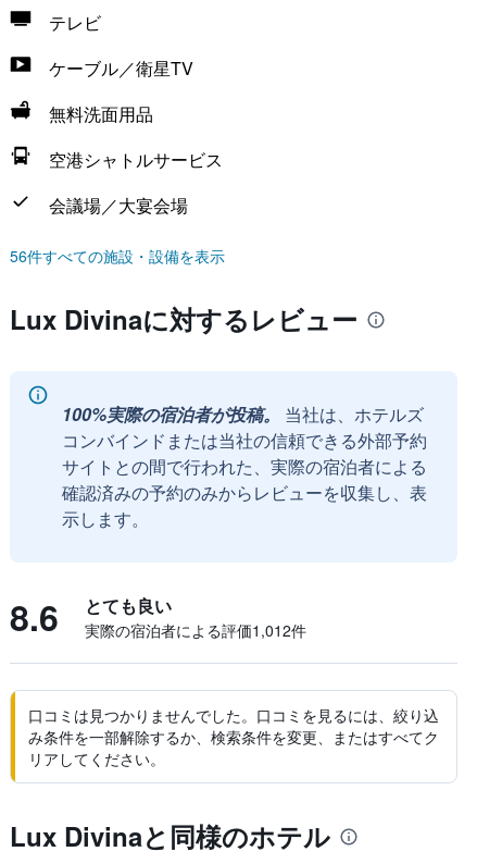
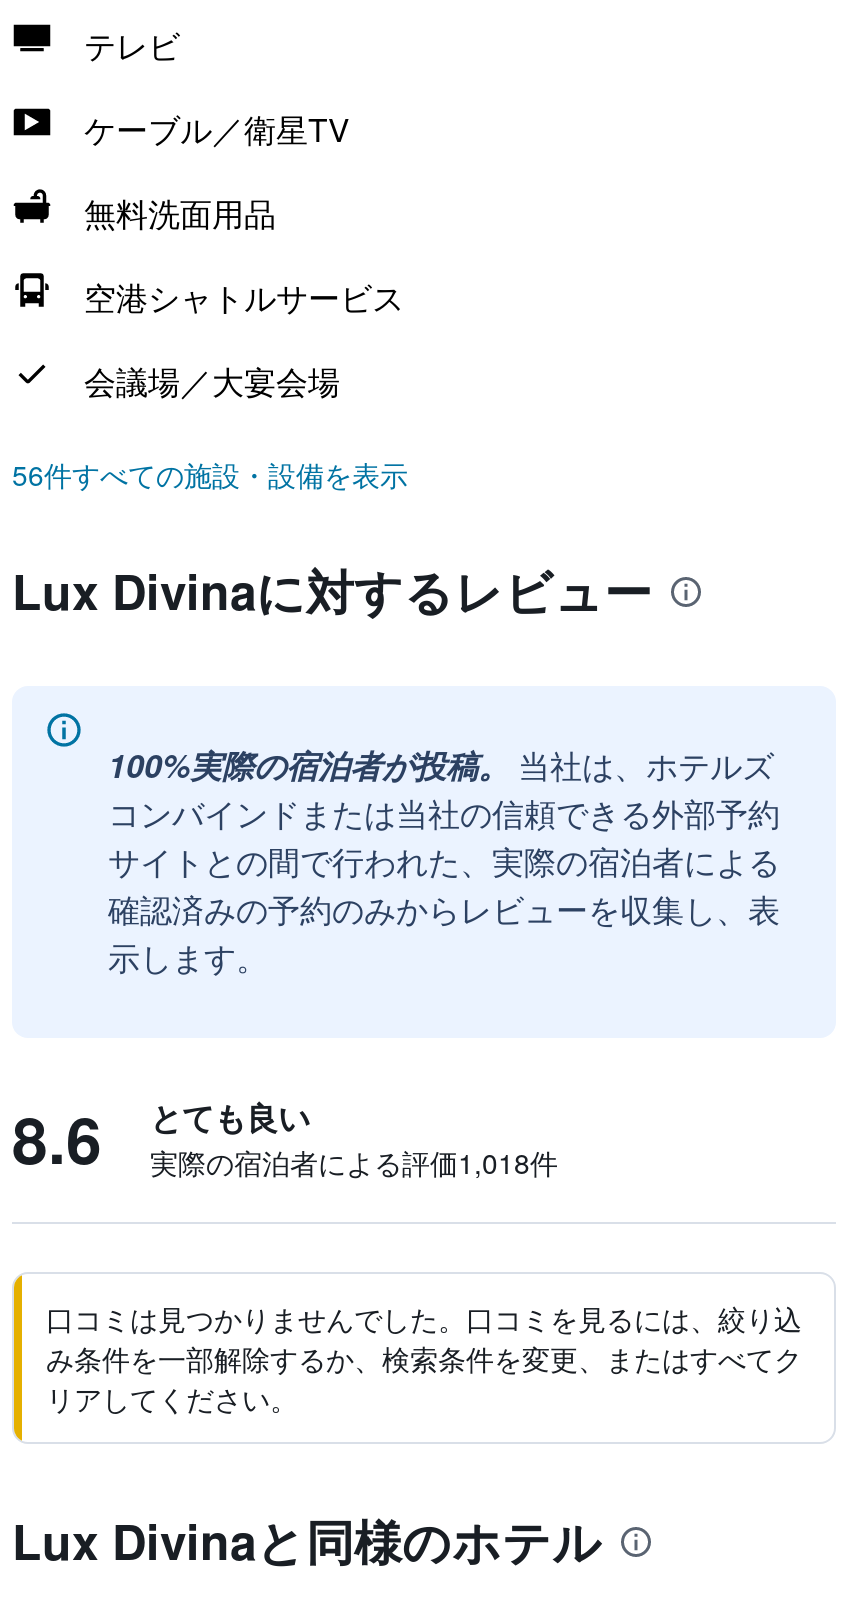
- 実際の宿泊者による評価1,012件
+ 実際の宿泊者による評価1,018件
